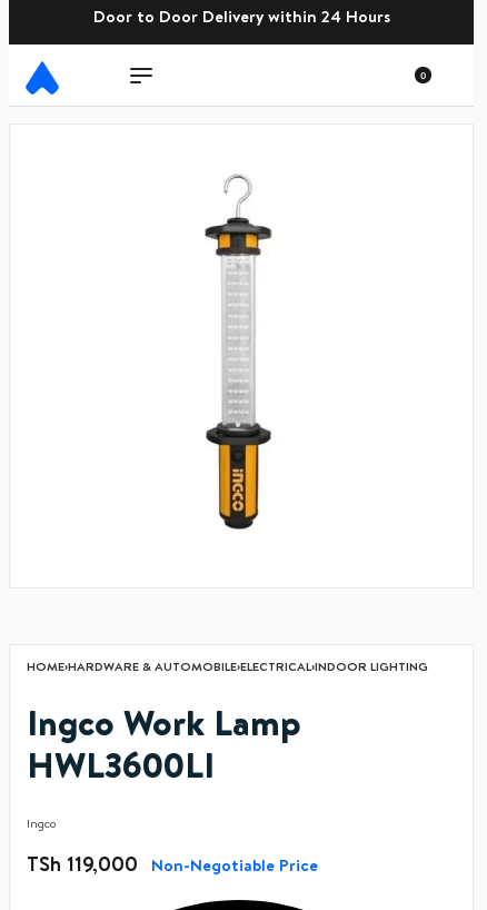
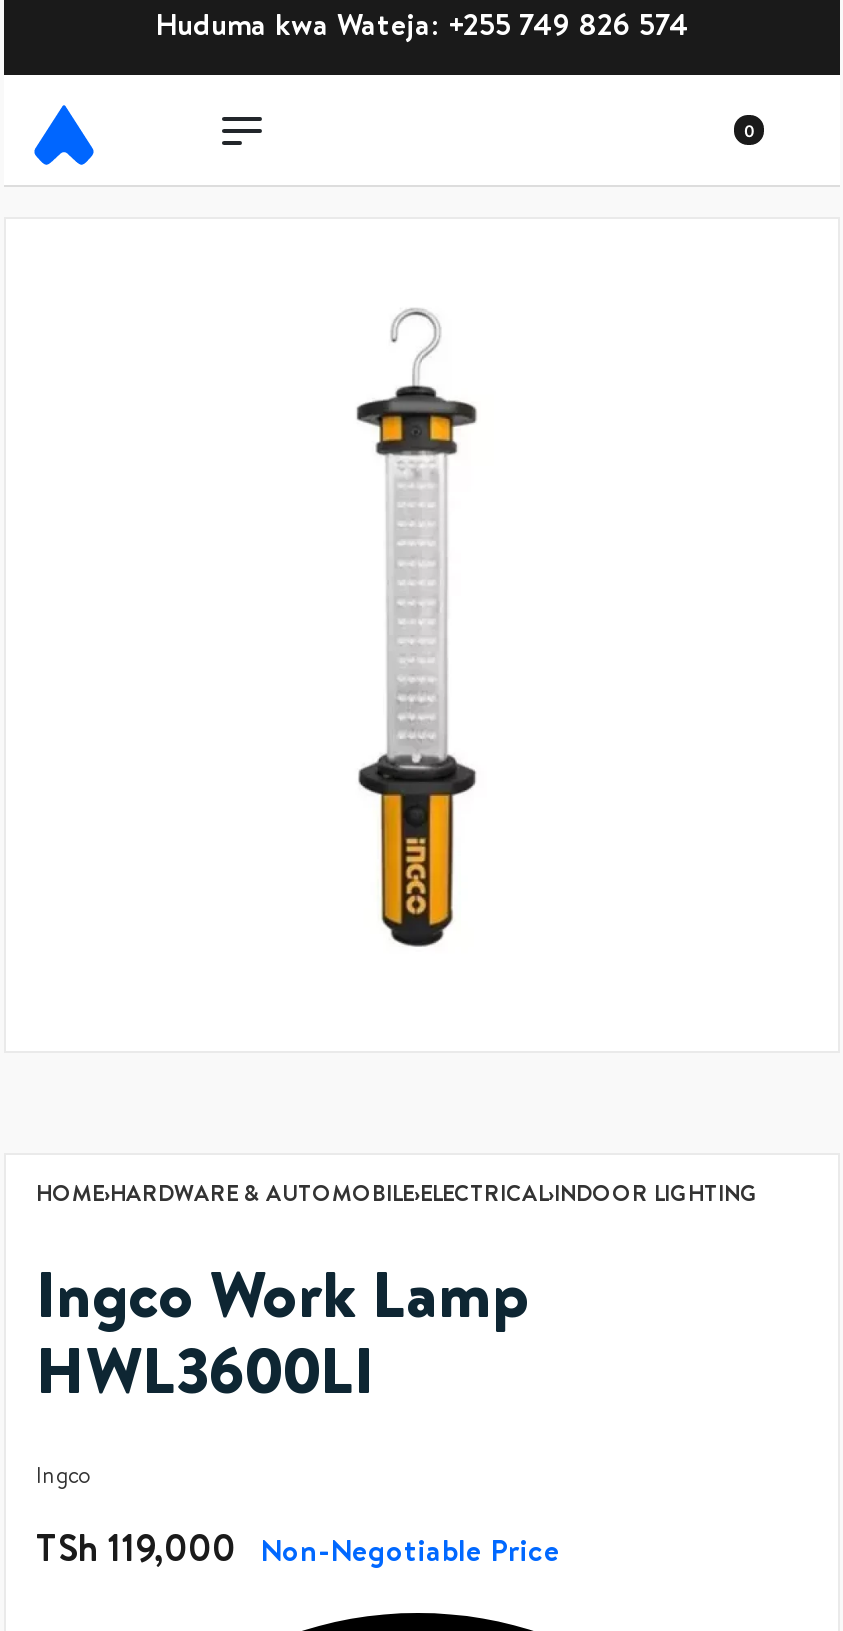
- Door to Door Delivery within 24 Hours
+ Huduma kwa Wateja: +255 749 826 574
